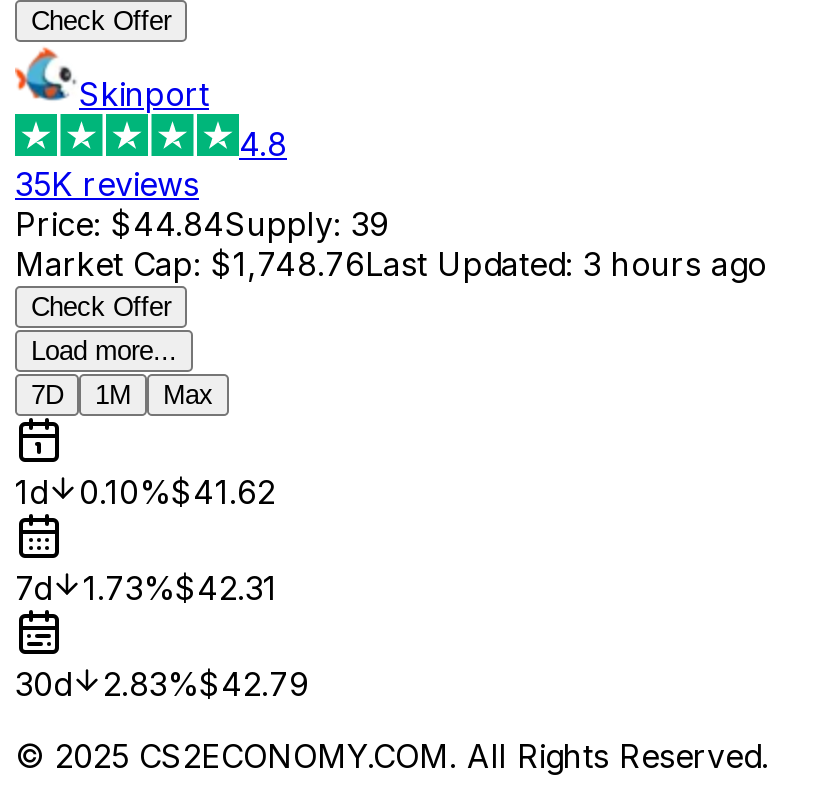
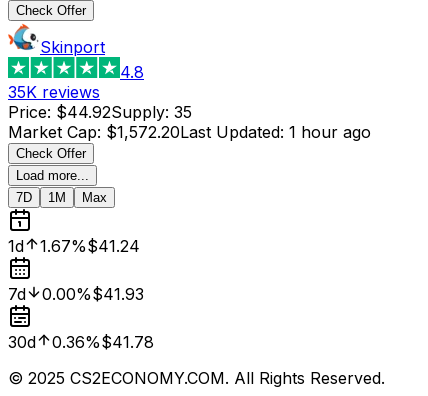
- Price: $44.84Supply: 39
+ Price: $44.92Supply: 35

- Market Cap: $1,748.76Last Updated: 3 hours ago
+ Market Cap: $1,572.20Last Updated: 1 hour ago

- 1d 0.10%$41.62
+ 1d 1.67%$41.24

- 7d 1.73%$42.31
+ 7d 0.00%$41.93

- 30d 2.83%$42.79
+ 30d 0.36%$41.78
